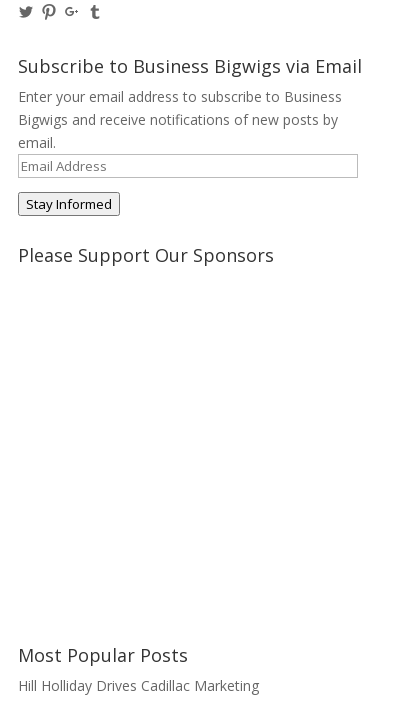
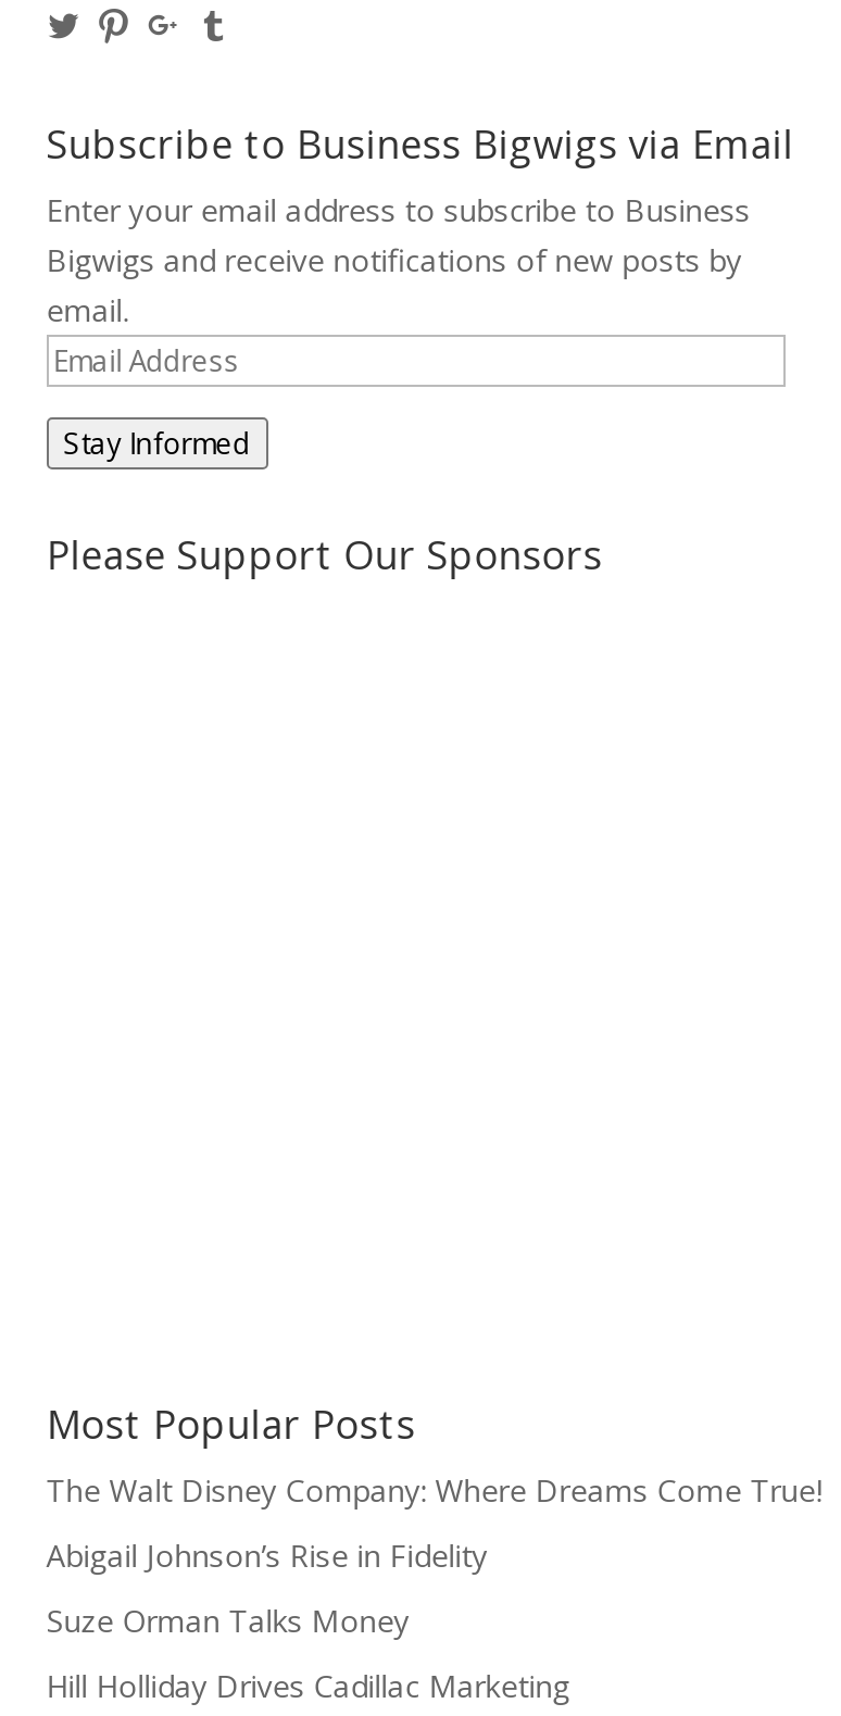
+ The Walt Disney Company: Where Dreams Come True!
+ Abigail Johnson’s Rise in Fidelity
+ Suze Orman Talks Money
